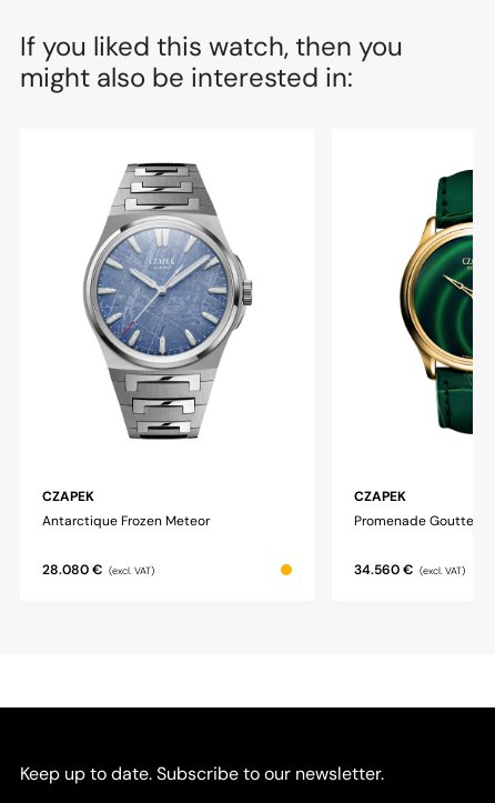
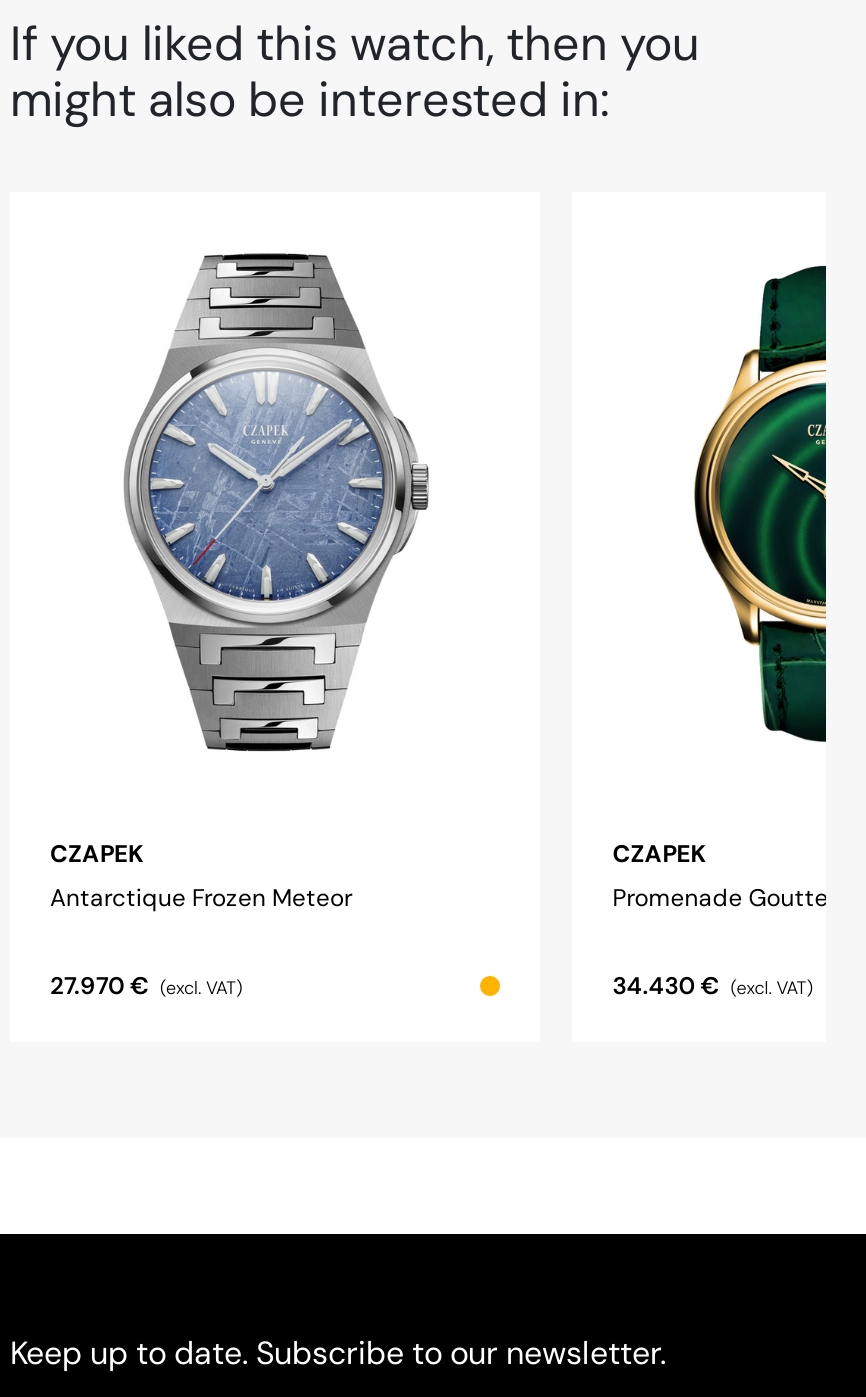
- 28.080 €(excl. VAT)
+ 27.970 €(excl. VAT)

- 34.560 €(excl. VAT)
+ 34.430 €(excl. VAT)
